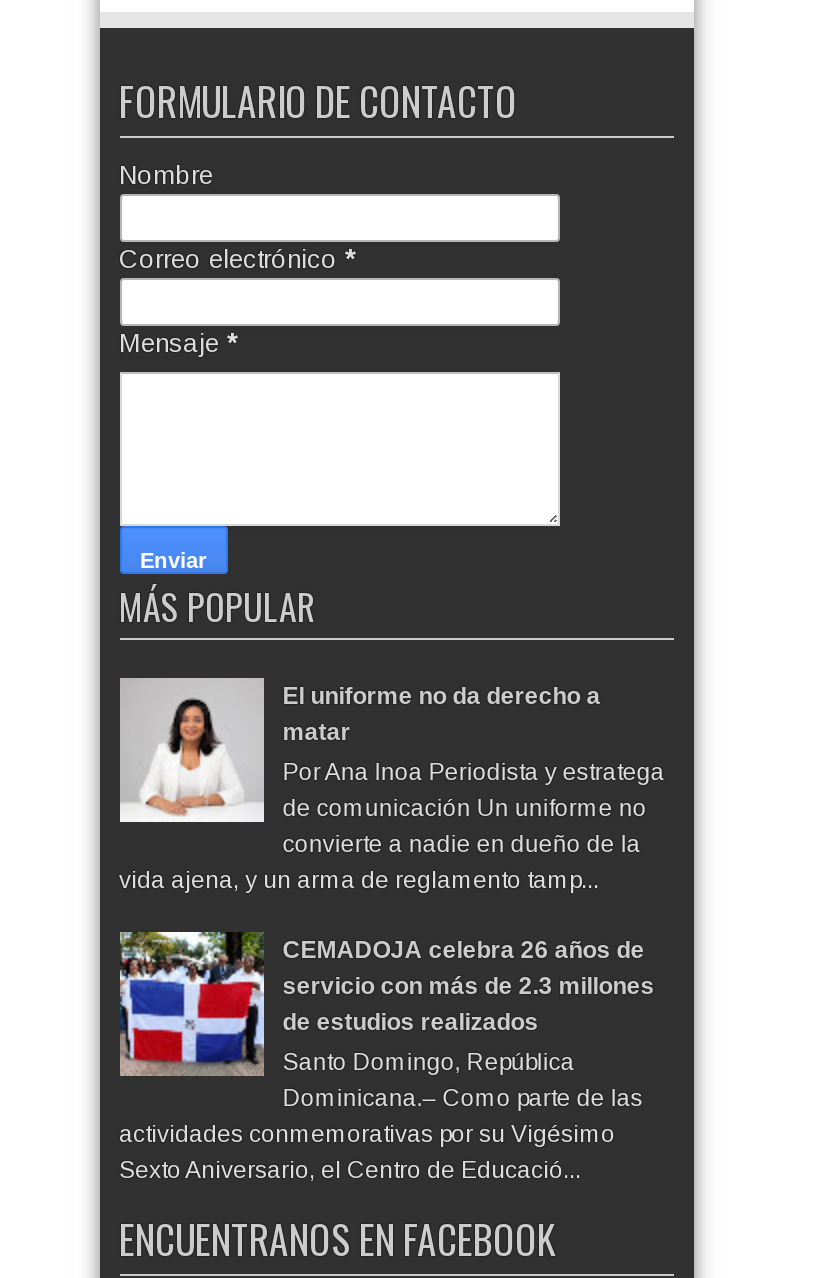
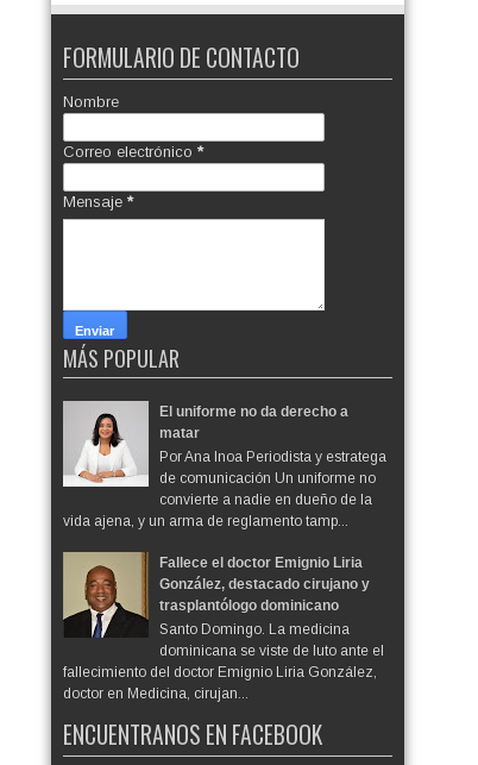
- [image]
- Santo Domingo, República
- Dominicana.– Como parte de las
- actividades conmemorativas por su Vigésimo
- Sexto Aniversario, el Centro de Educació...
+ [image]
+ Santo Domingo. La medicina
+ dominicana se viste de luto ante el
+ fallecimiento del doctor Emignio Liria González,
+ doctor en Medicina, cirujan...

- CEMADOJA celebra 26 años de
- servicio con más de 2.3 millones
- de estudios realizados
+ Fallece el doctor Emignio Liria
+ González, destacado cirujano y
+ trasplantólogo dominicano
